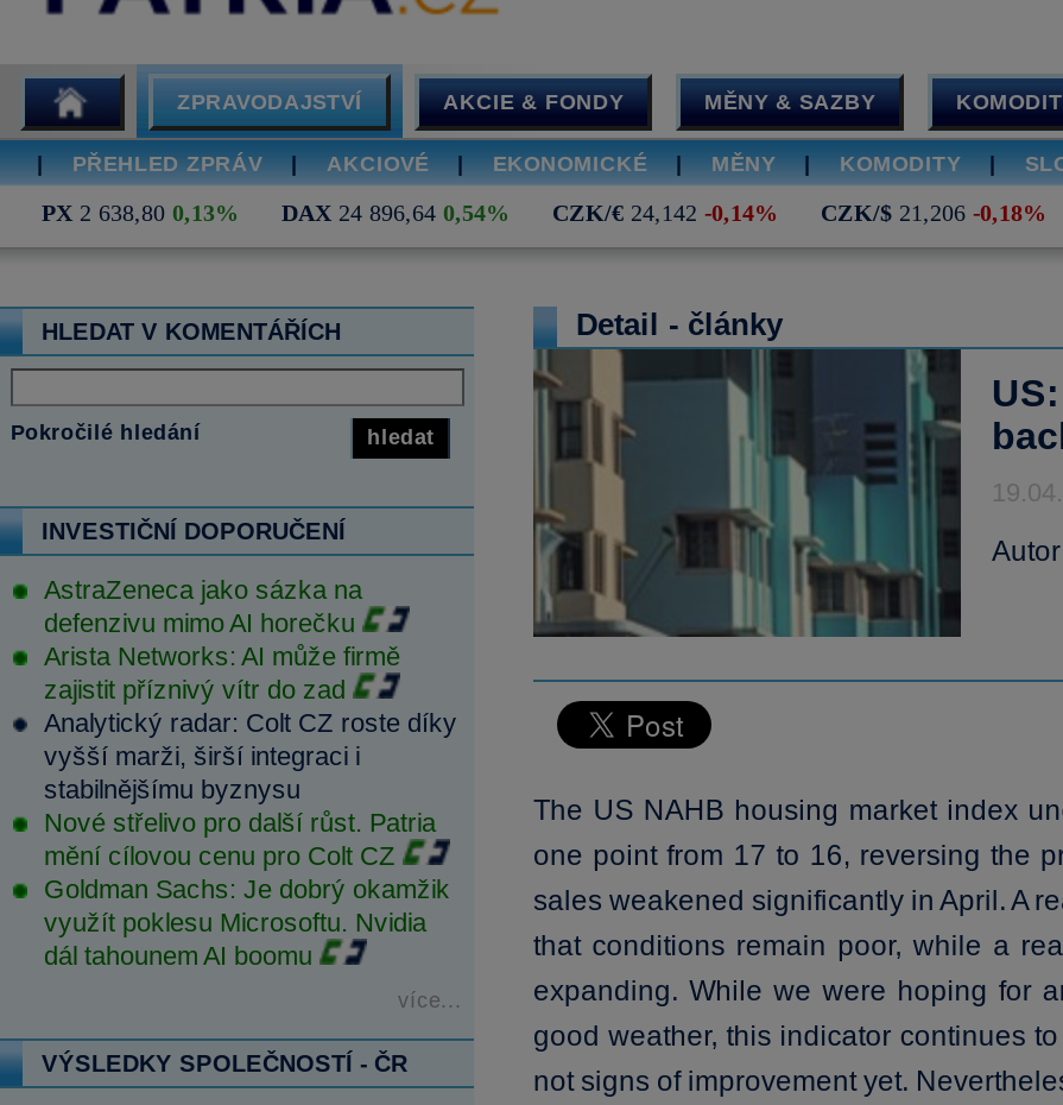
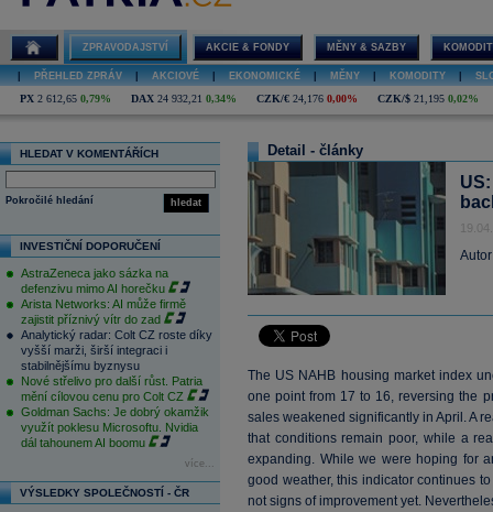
- PX 2 638,80 0,13%
+ PX 2 612,65 0,79%

- DAX 24 896,64 0,54%
+ DAX 24 932,21 0,34%

- CZK/€ 24,142 -0,14%
+ CZK/€ 24,176 0,00%

- CZK/$ 21,206 -0,18%
+ CZK/$ 21,195 0,02%
